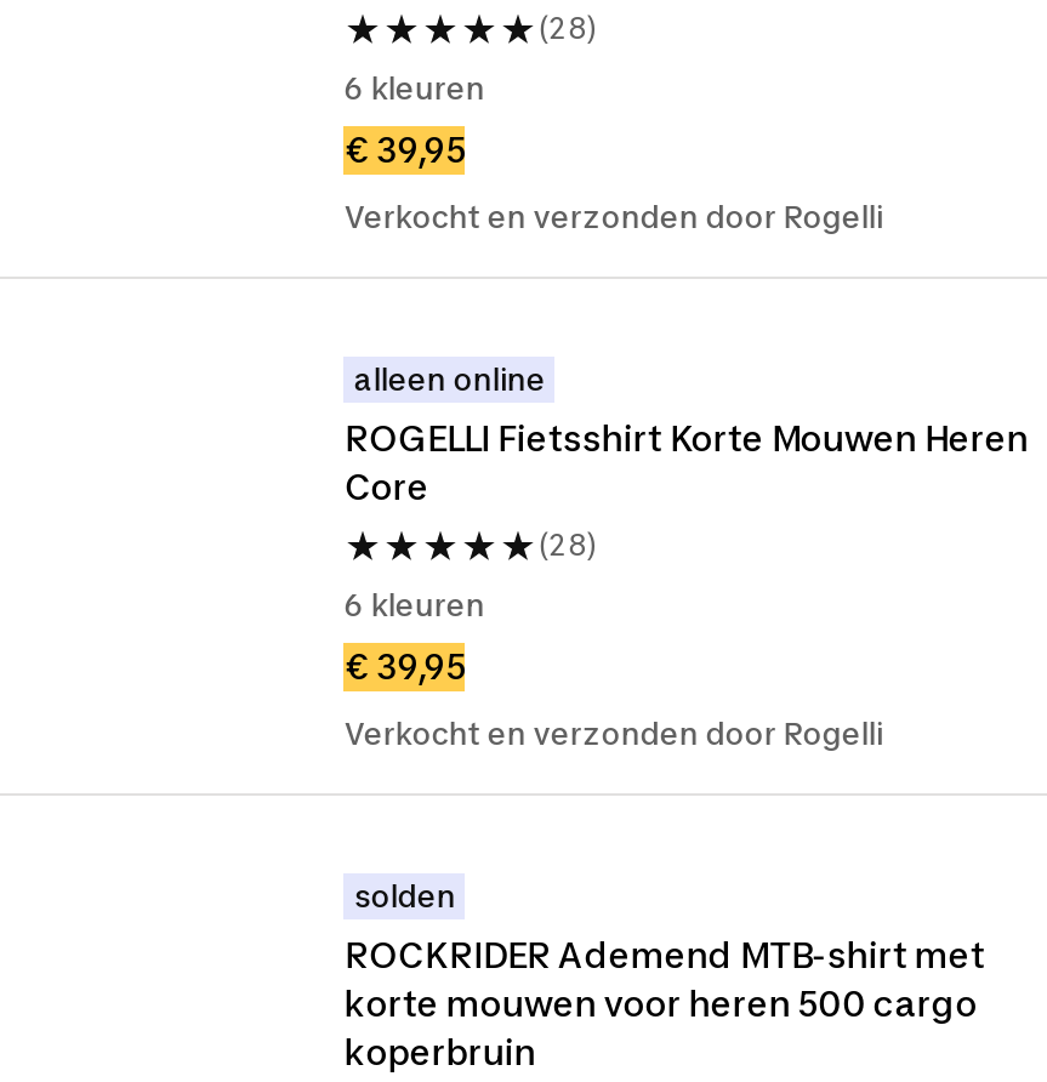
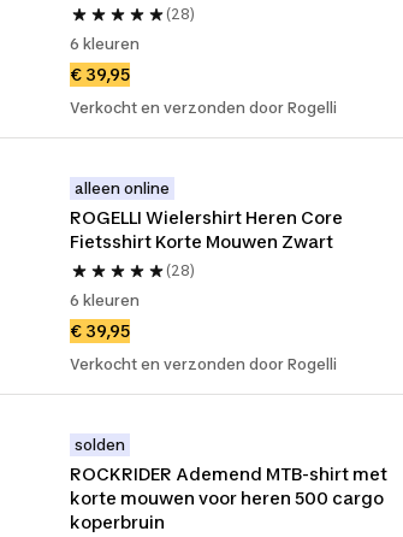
- ROGELLI Fietsshirt Korte Mouwen Heren
- Core
+ ROGELLI Wielershirt Heren Core
+ Fietsshirt Korte Mouwen Zwart
